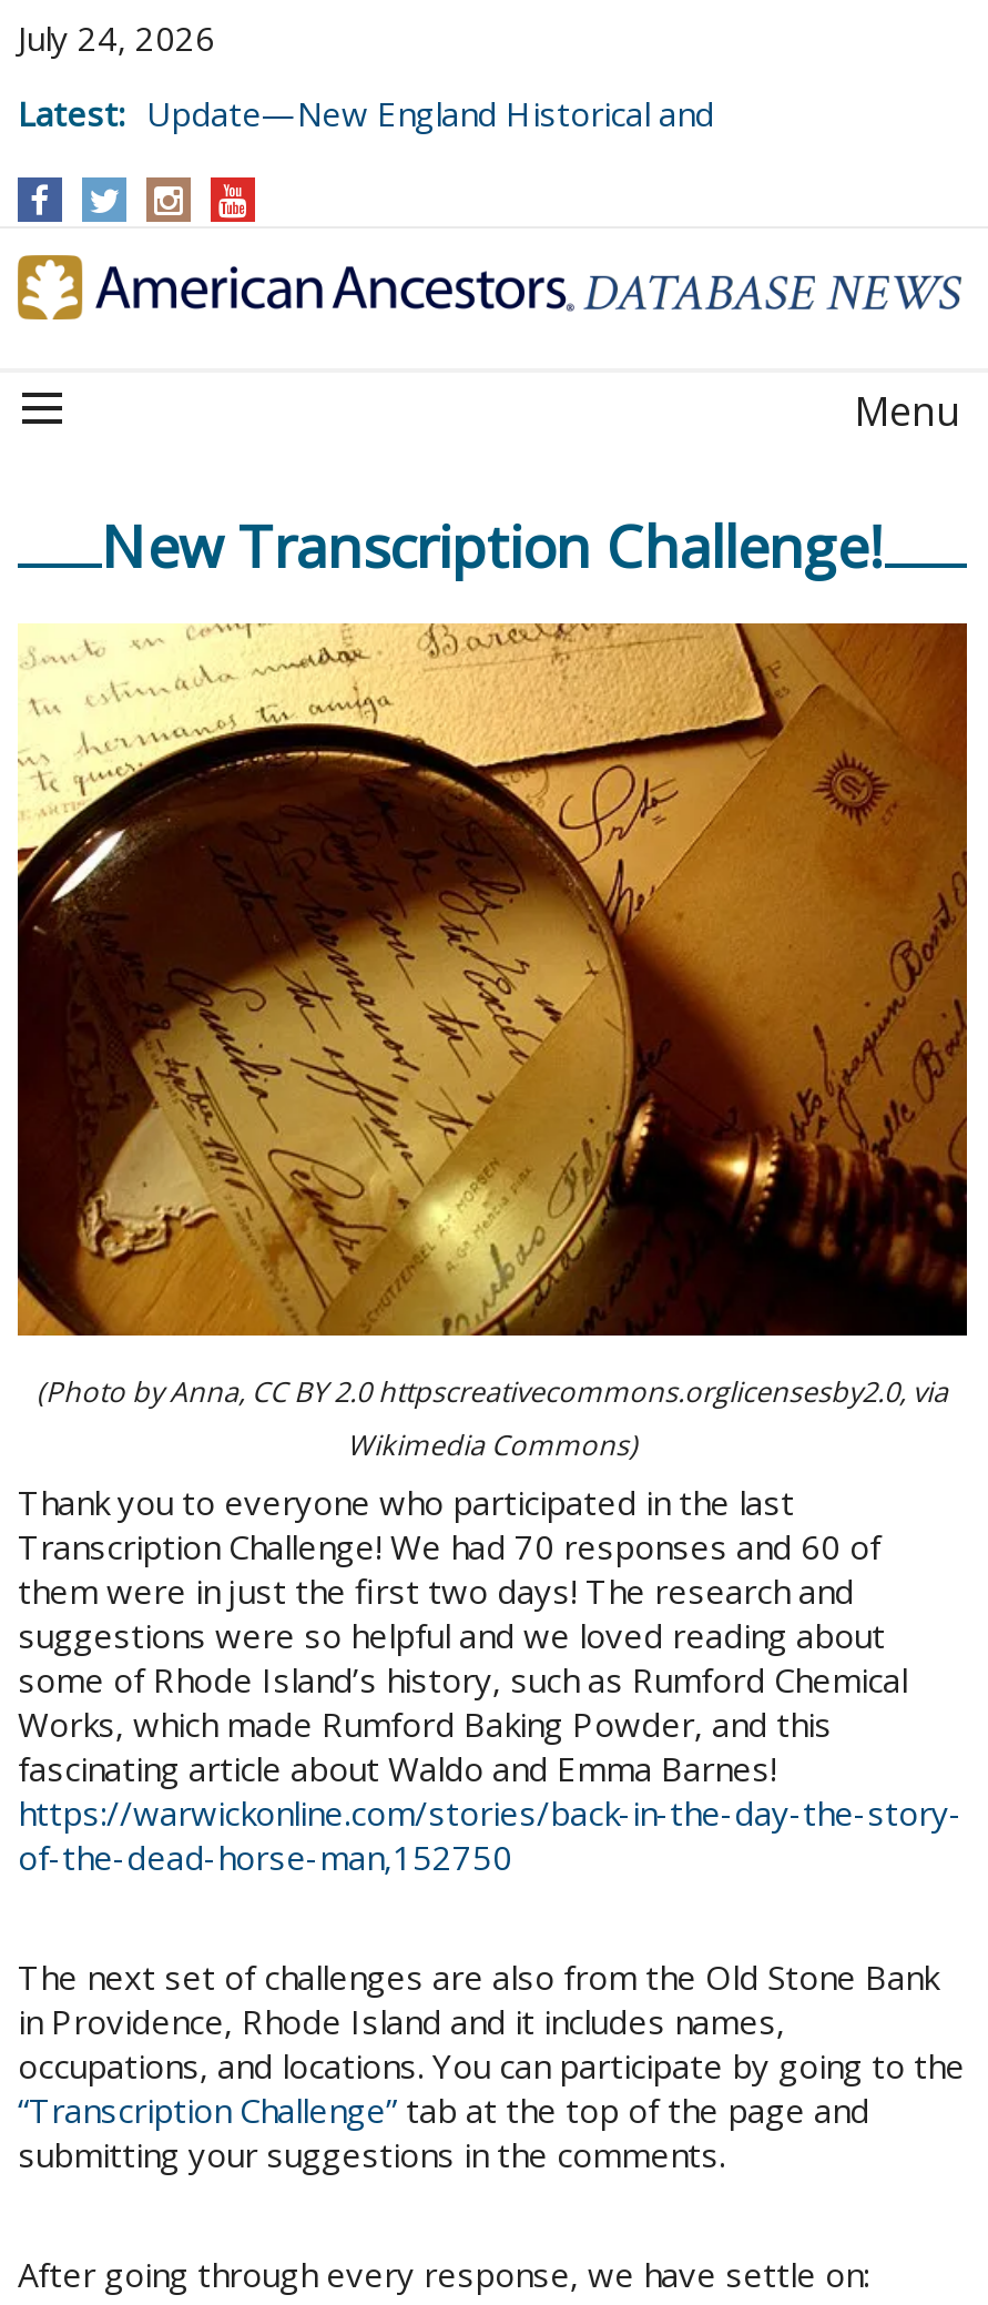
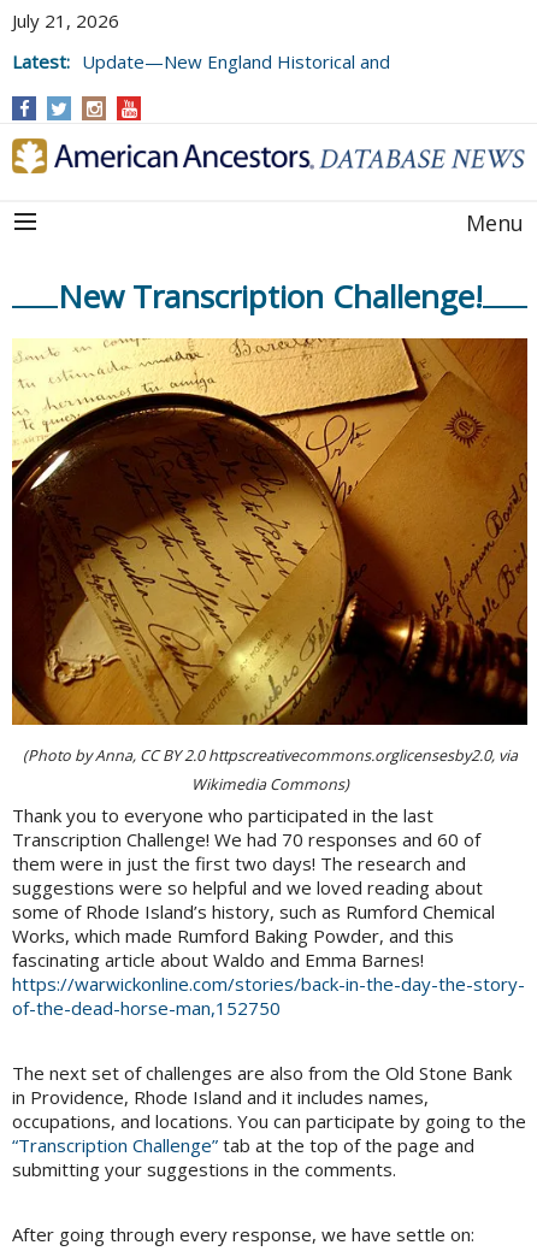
- July 24, 2026
+ July 21, 2026
